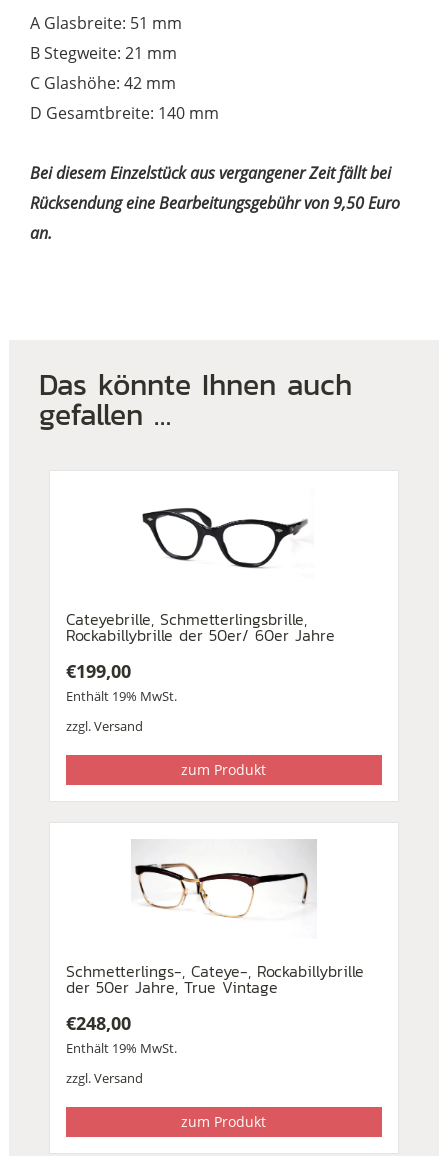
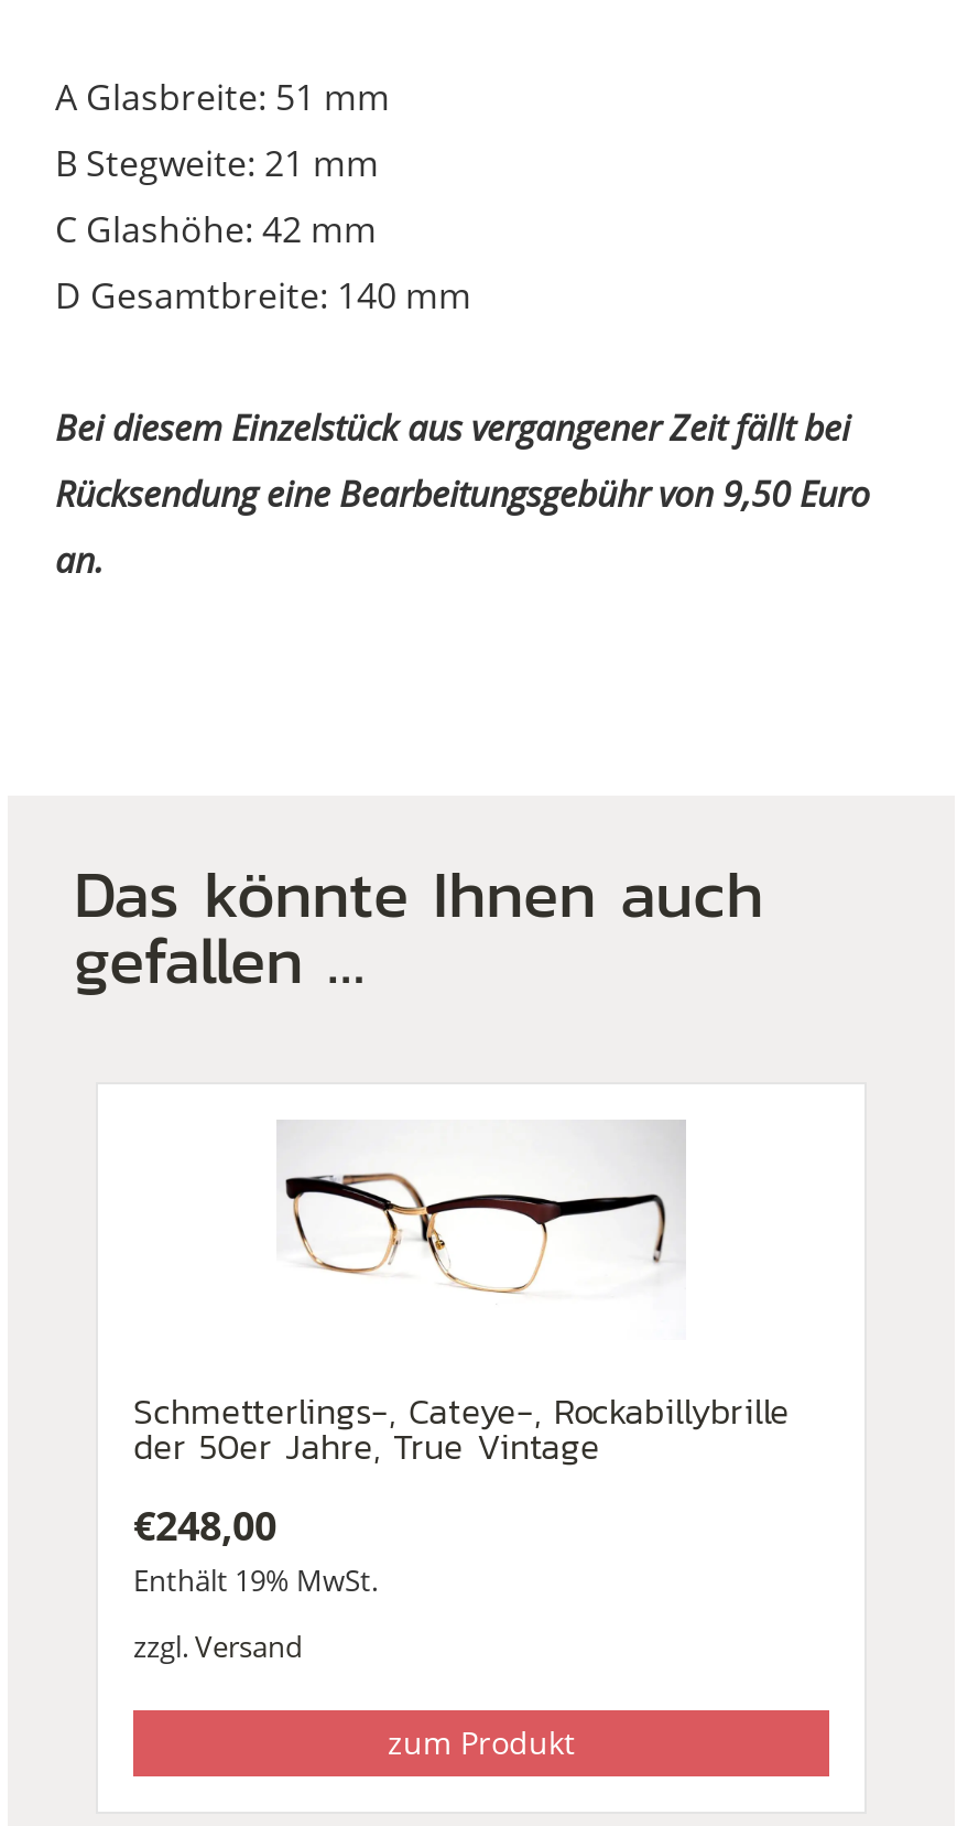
- [image]
- Cateyebrille, Schmetterlingsbrille,
- Rockabillybrille der 50er/ 60er Jahre
- €199,00
- Enthält 19% MwSt.
- zzgl. Versand
- zum Produkt
